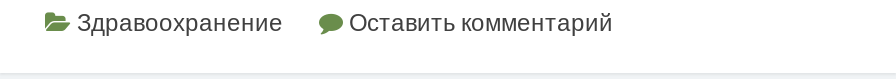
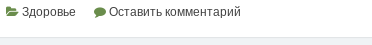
- Здравоохранение
+ Здоровье
